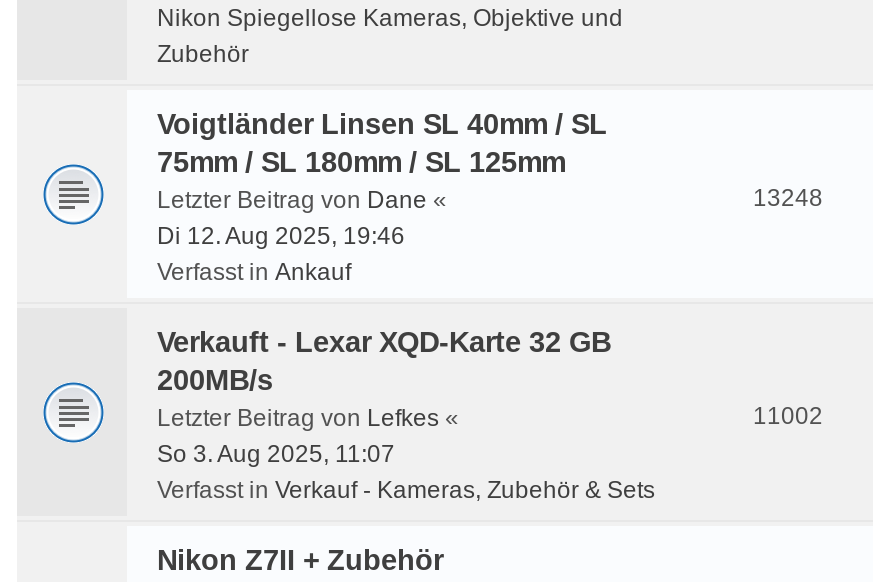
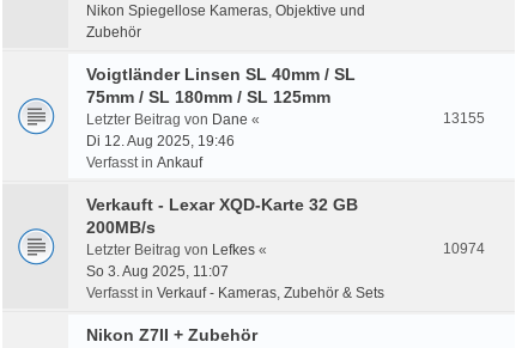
- 13248
+ 13155

- 11002
+ 10974
